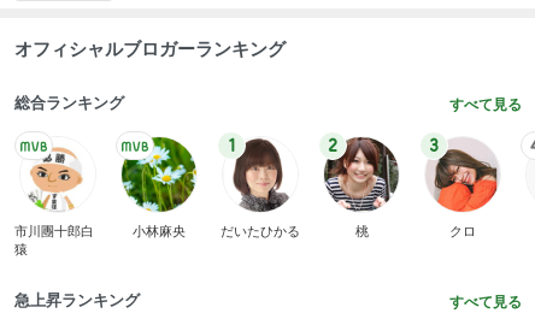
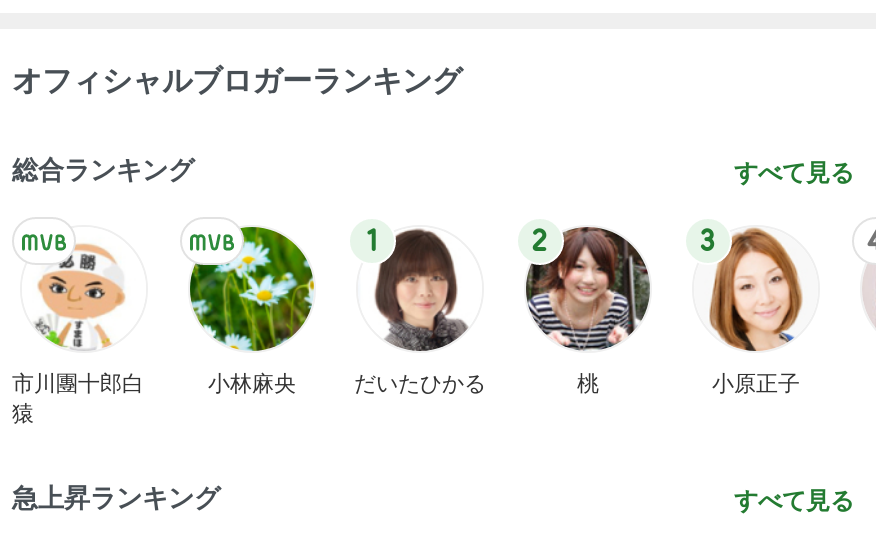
- [image]
- クロ
+ [image]
+ 小原正子
